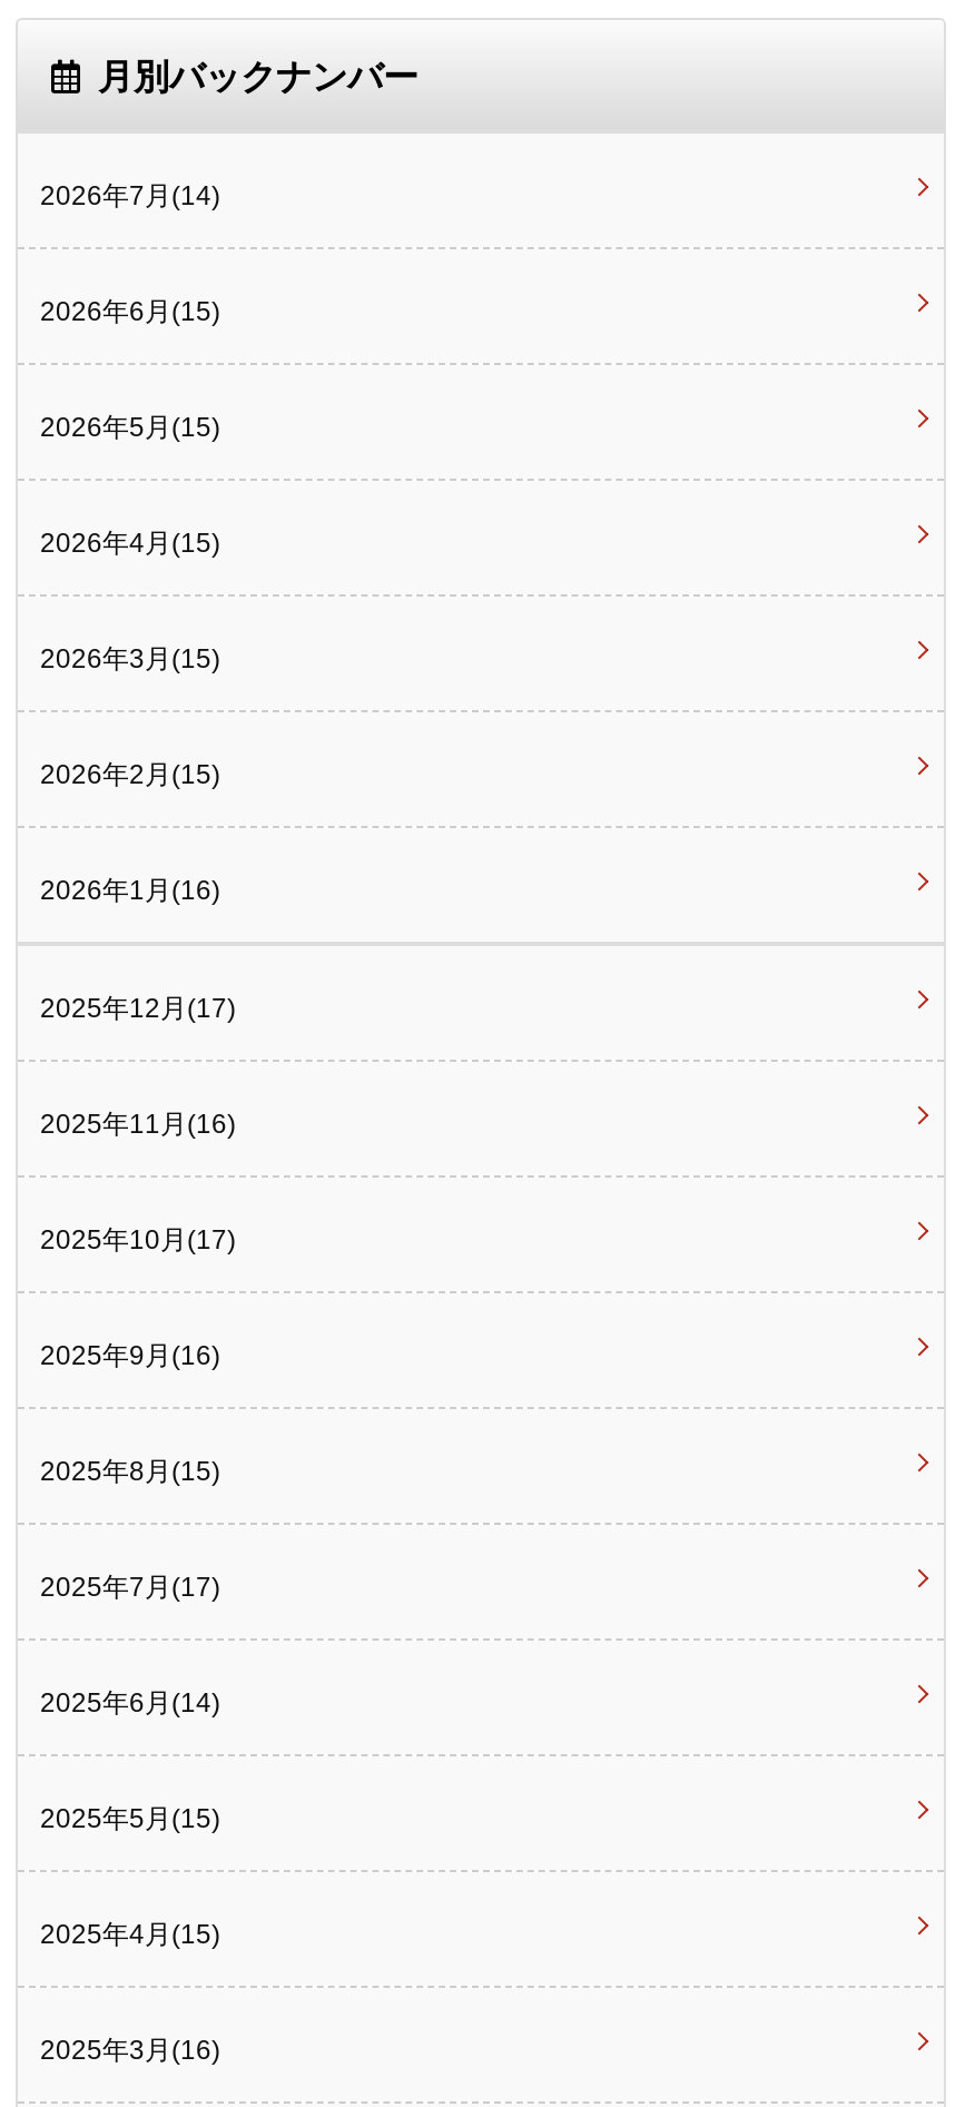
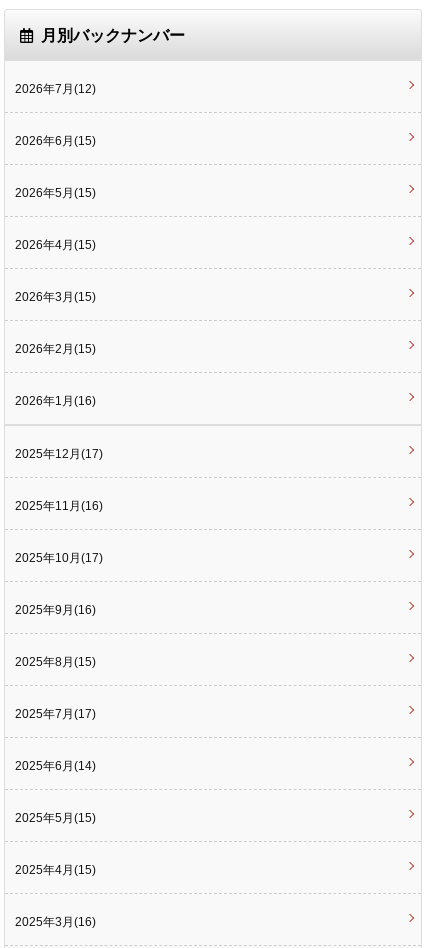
- 2026年7月(14)
+ 2026年7月(12)
